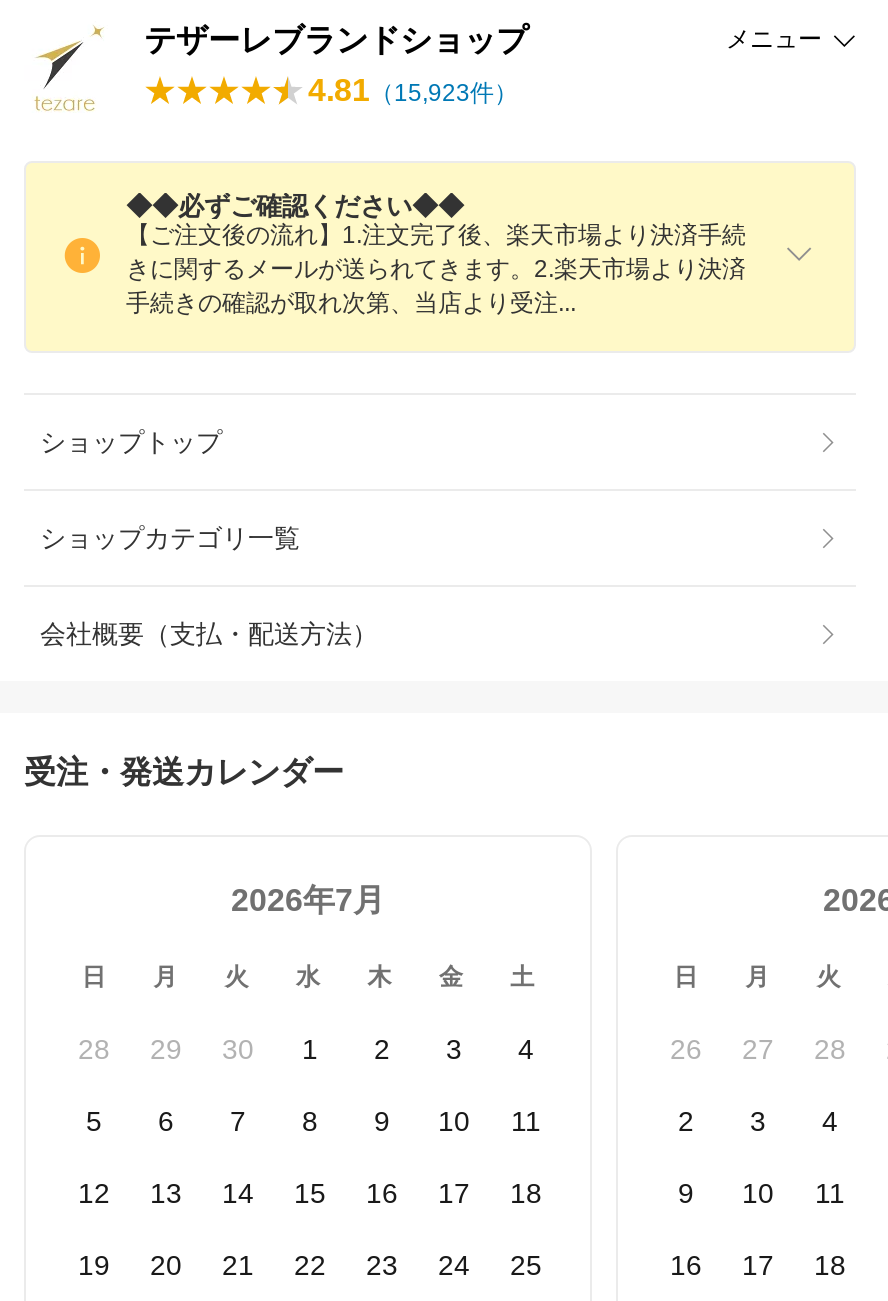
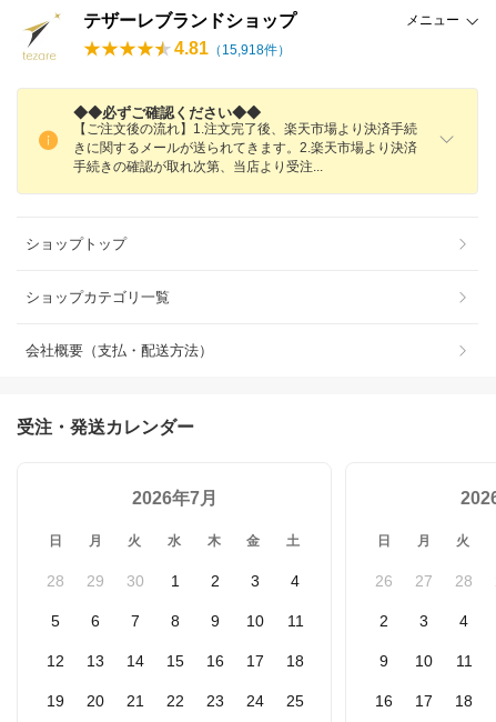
- 4.81（15,923件）
+ 4.81（15,918件）
